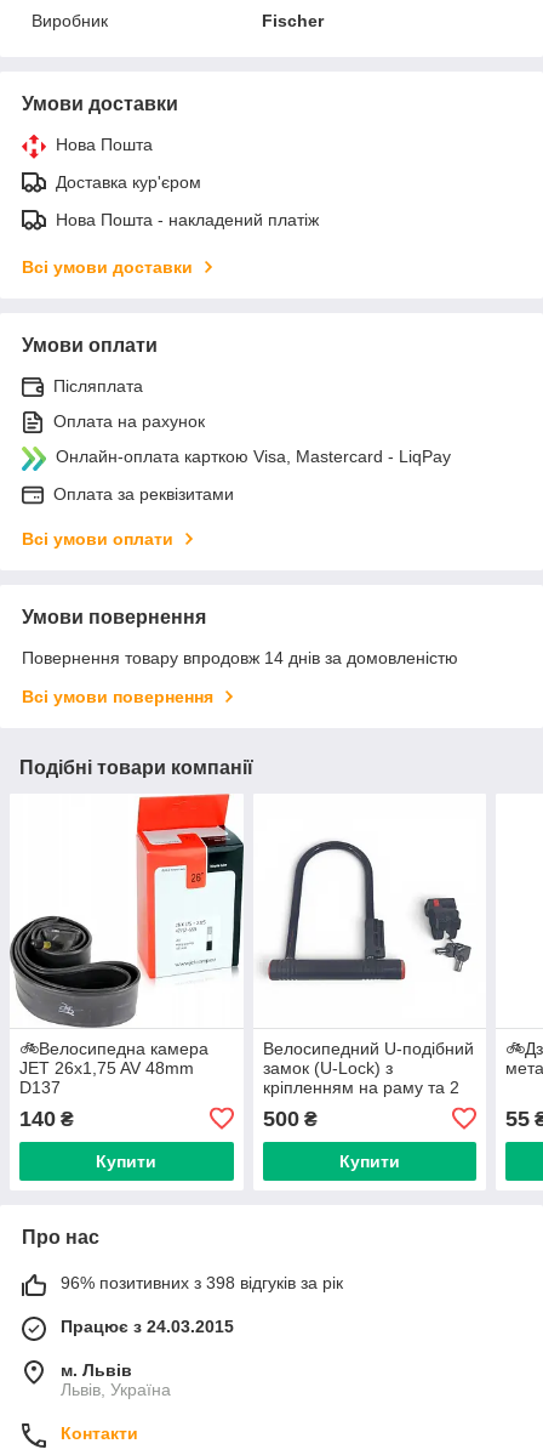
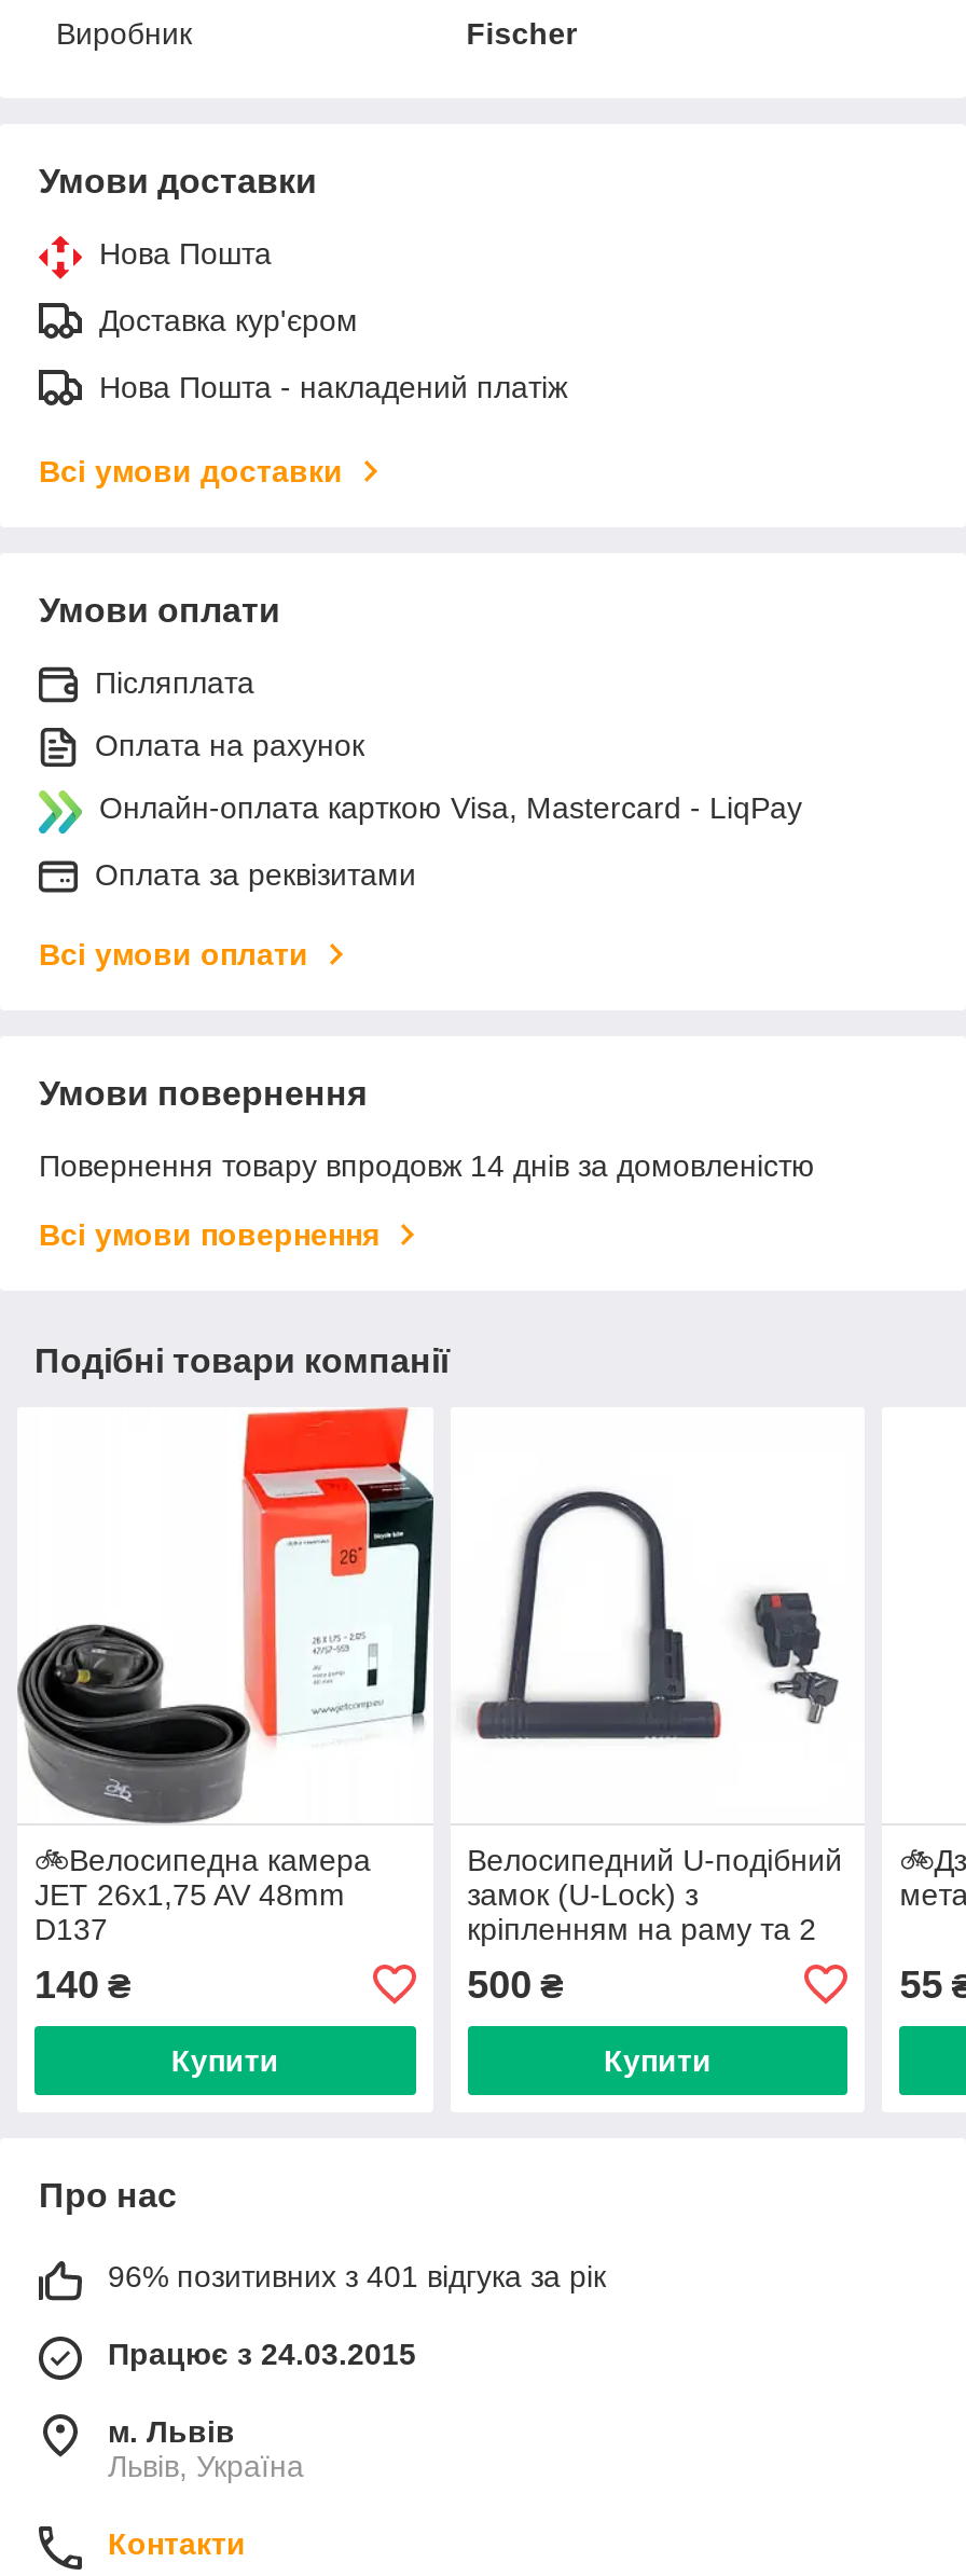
- 96% позитивних з 398 відгуків за рік
+ 96% позитивних з 401 відгука за рік
